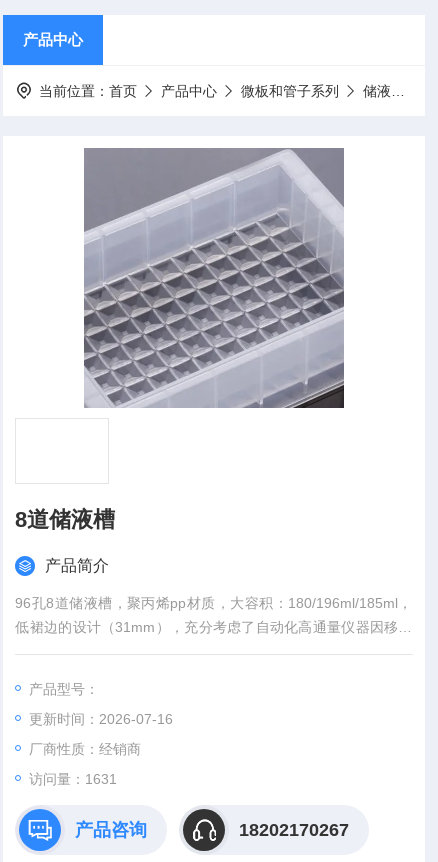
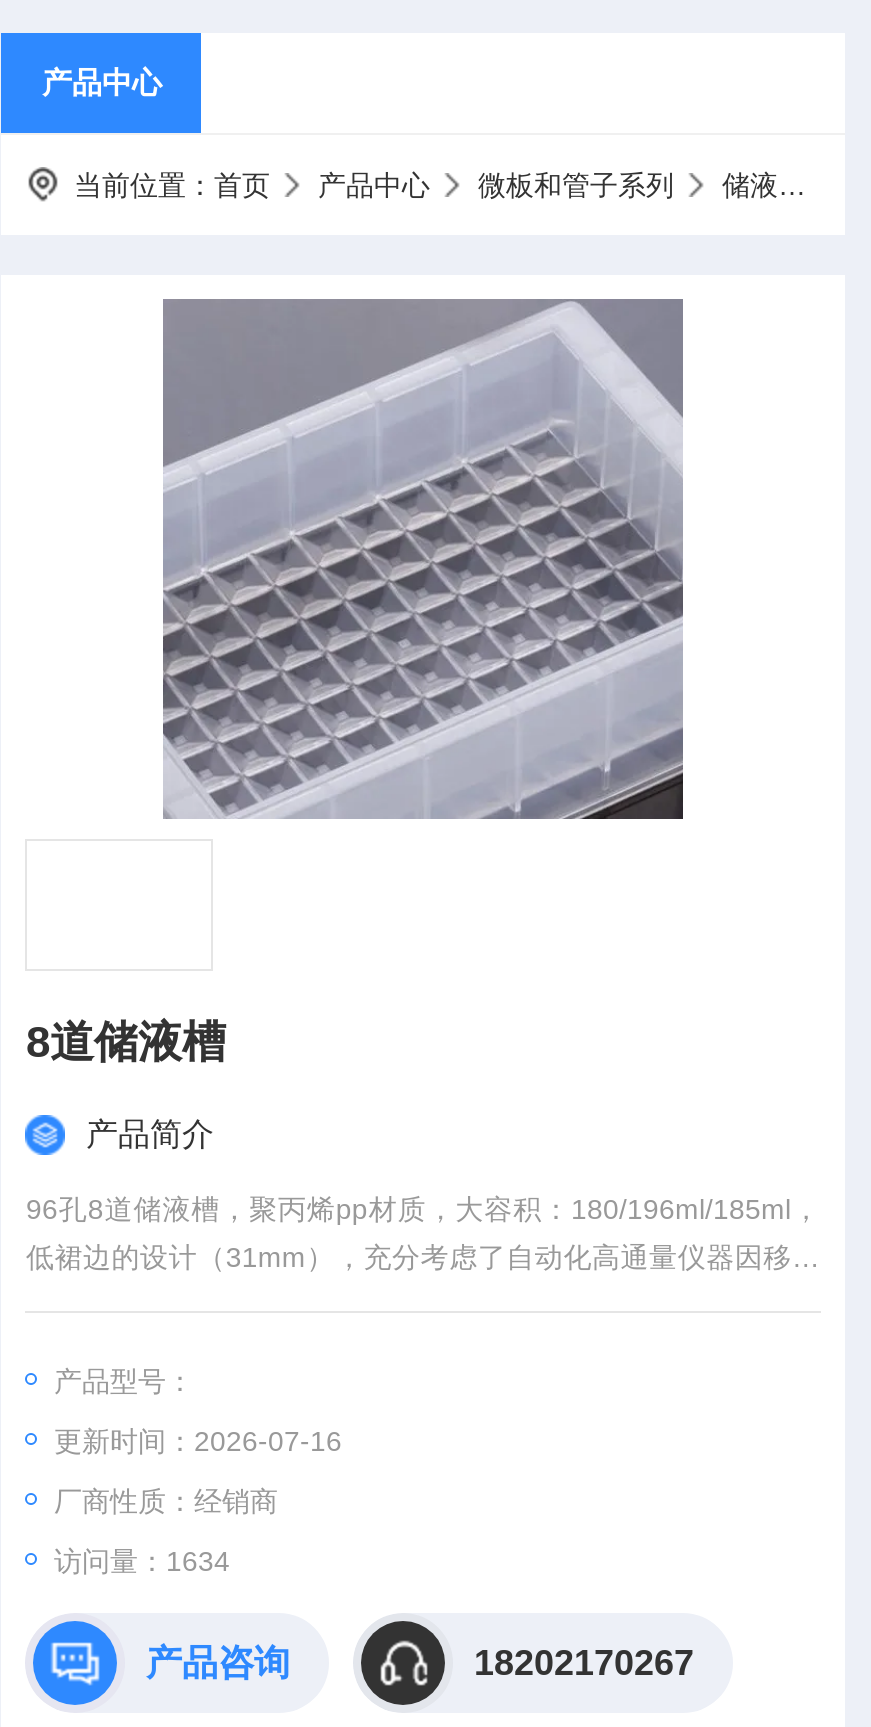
- 访问量：1631
+ 访问量：1634
